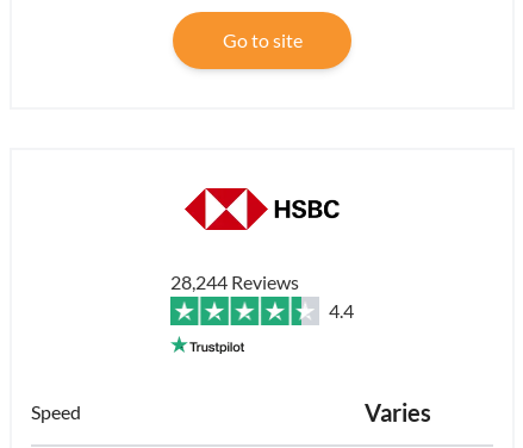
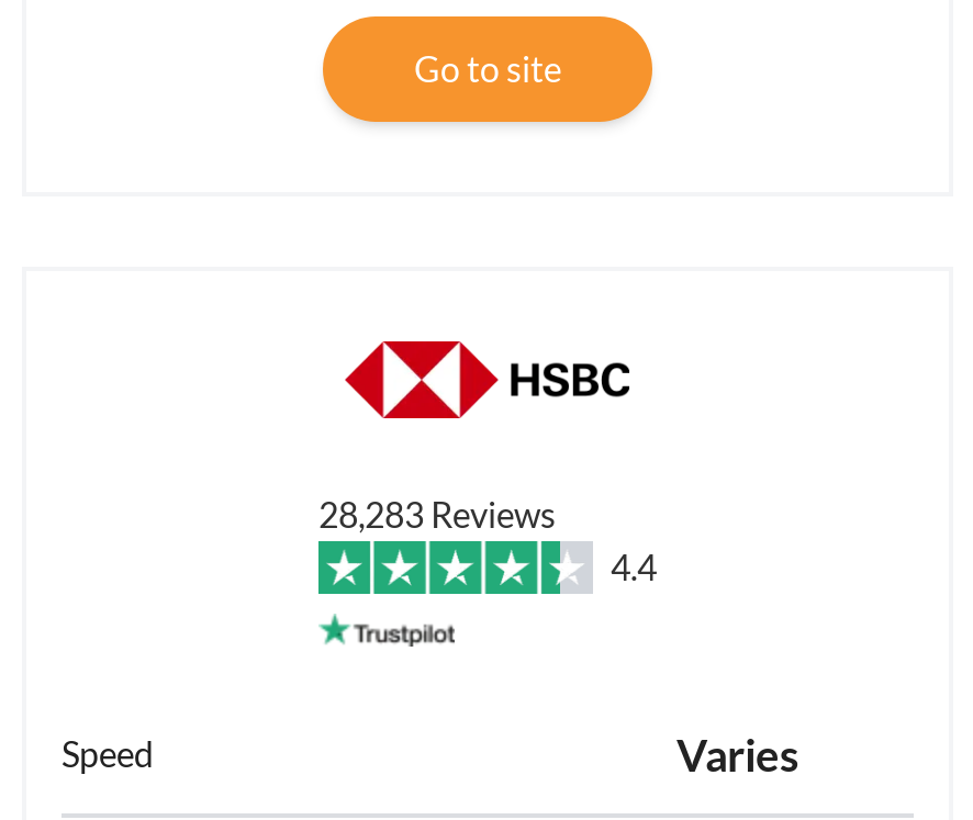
- 28,244 Reviews
+ 28,283 Reviews
